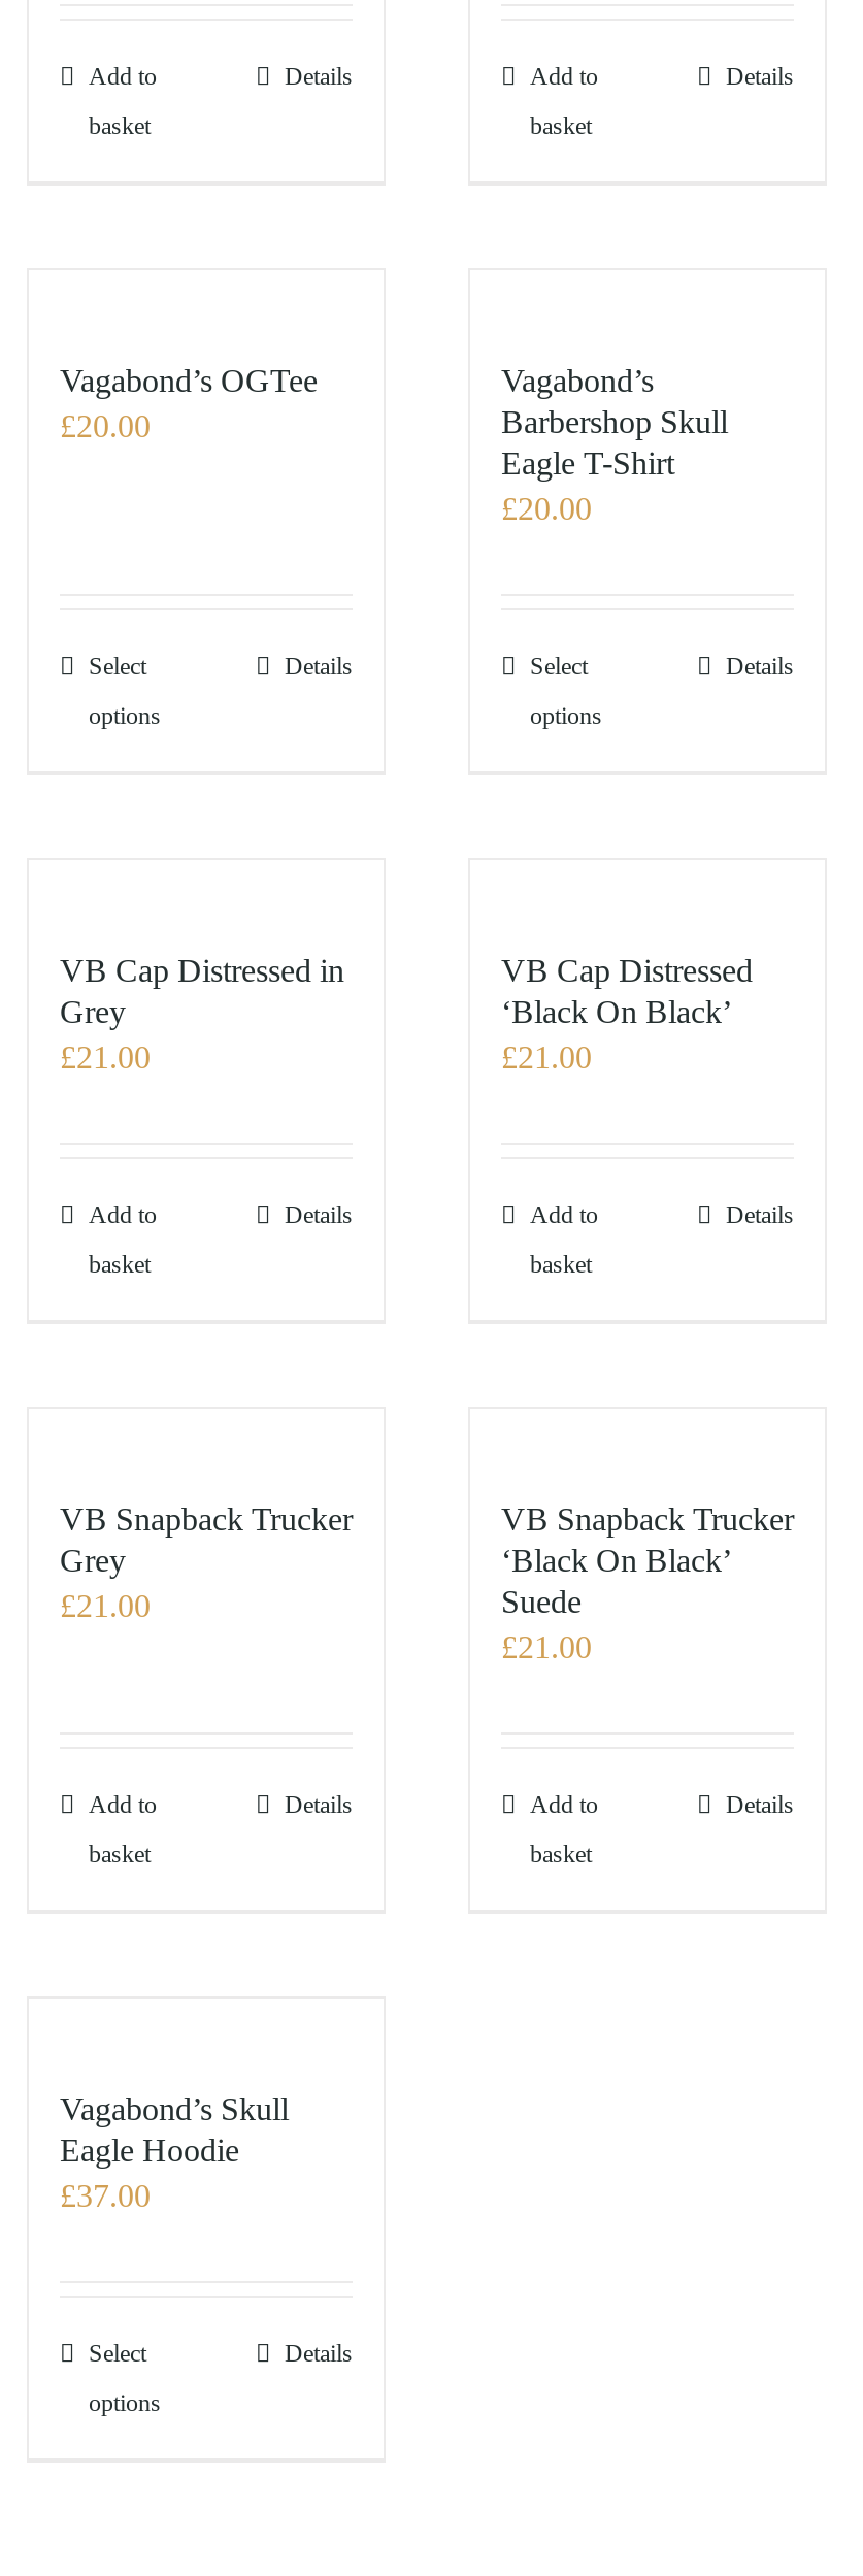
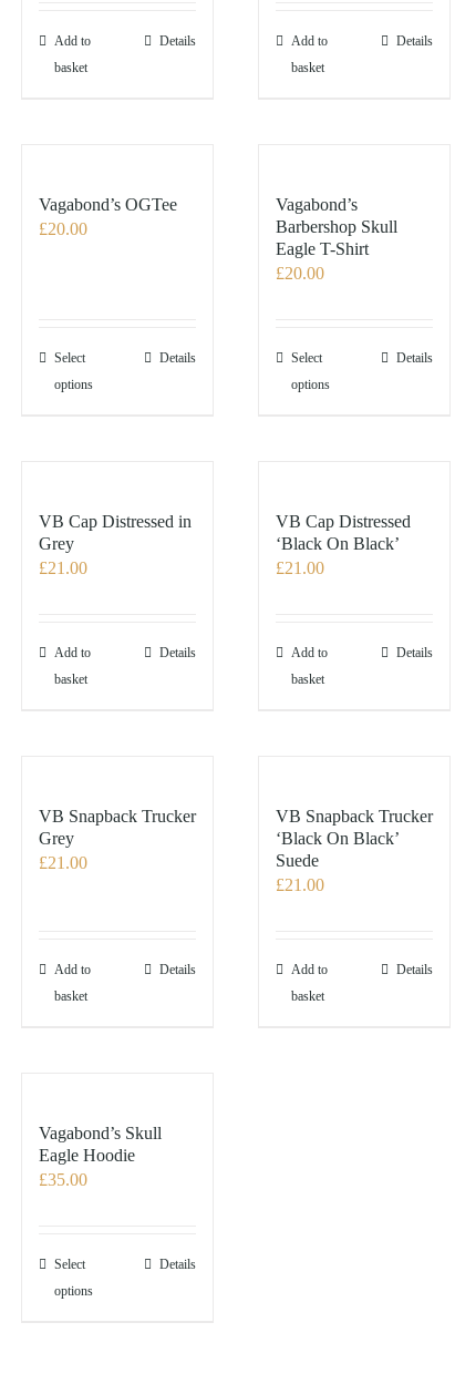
- £37.00
+ £35.00
